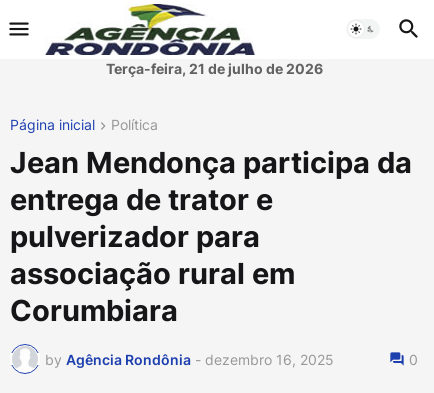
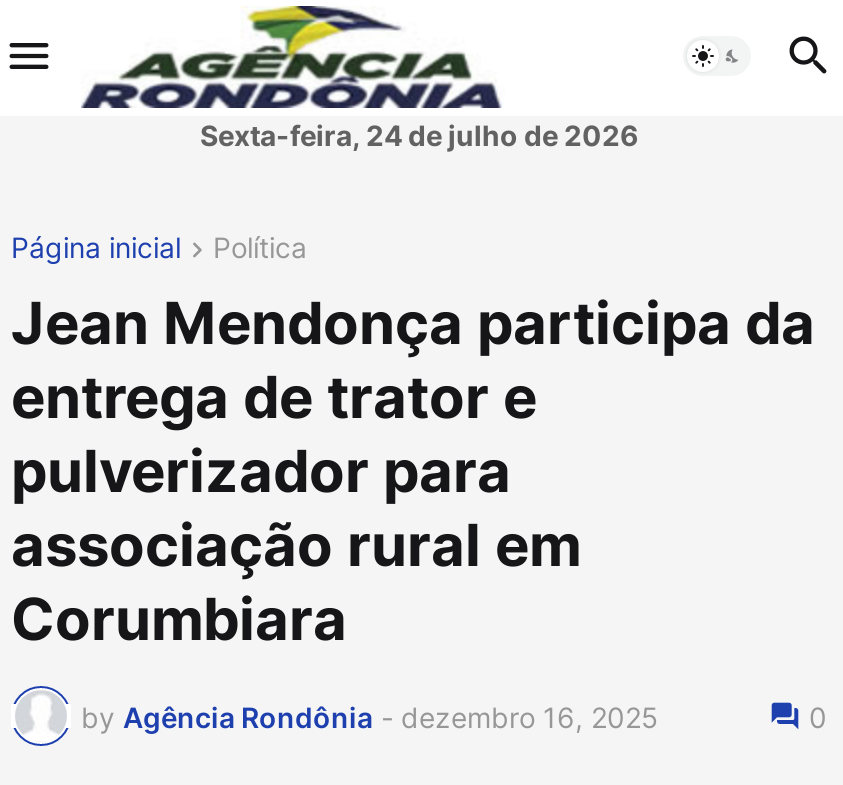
- Terça-feira, 21 de julho de 2026
+ Sexta-feira, 24 de julho de 2026
